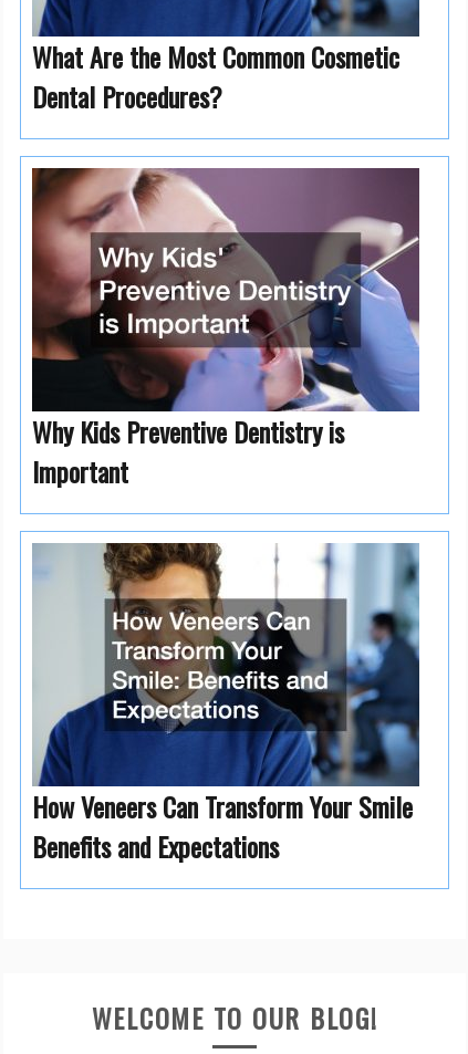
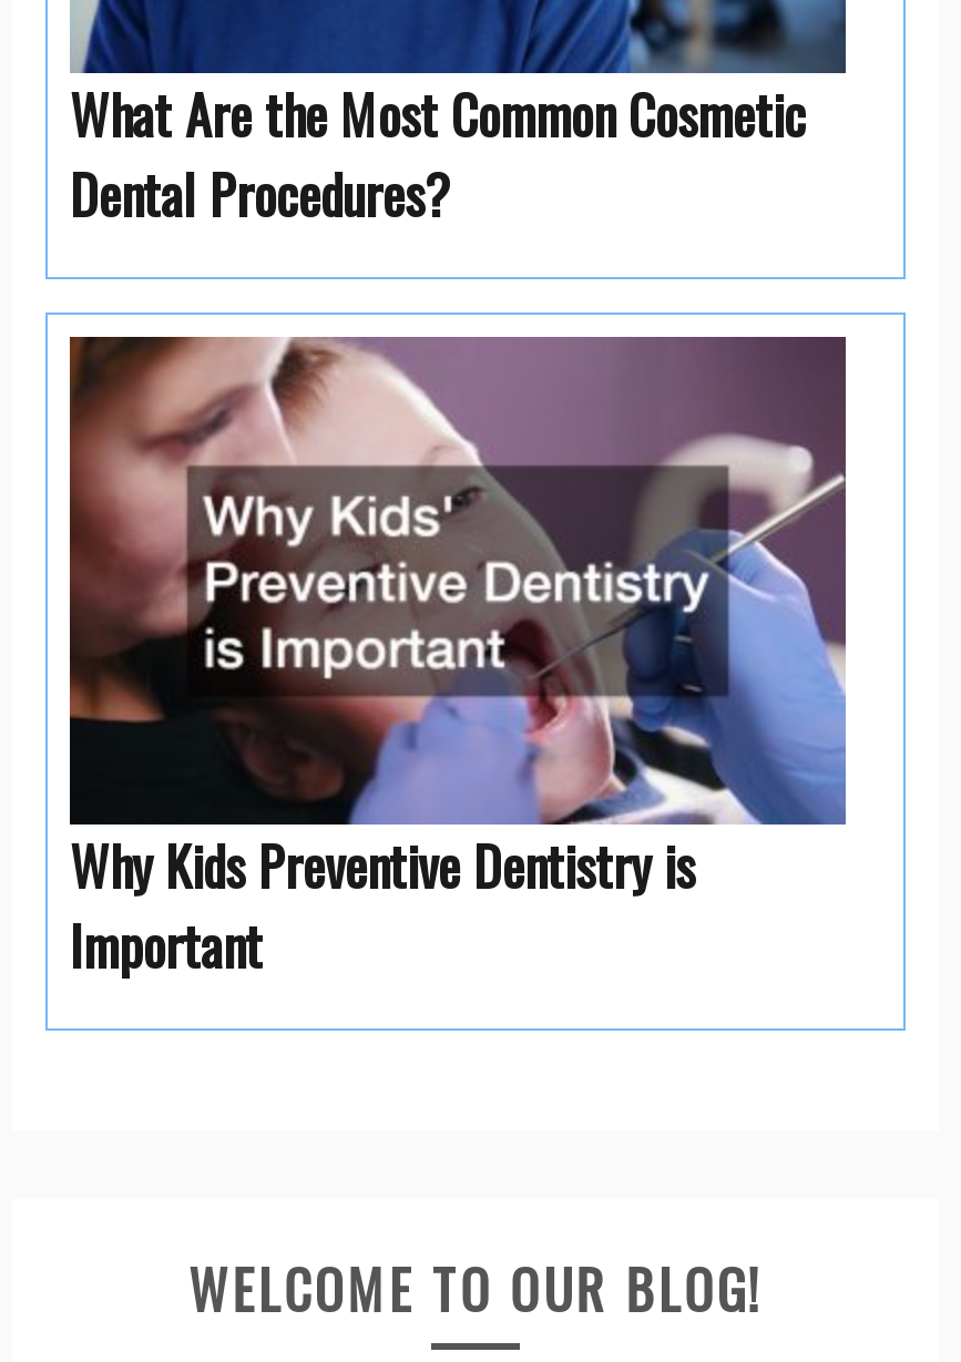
- [image]
- How Veneers Can Transform Your Smile
- Benefits and Expectations
